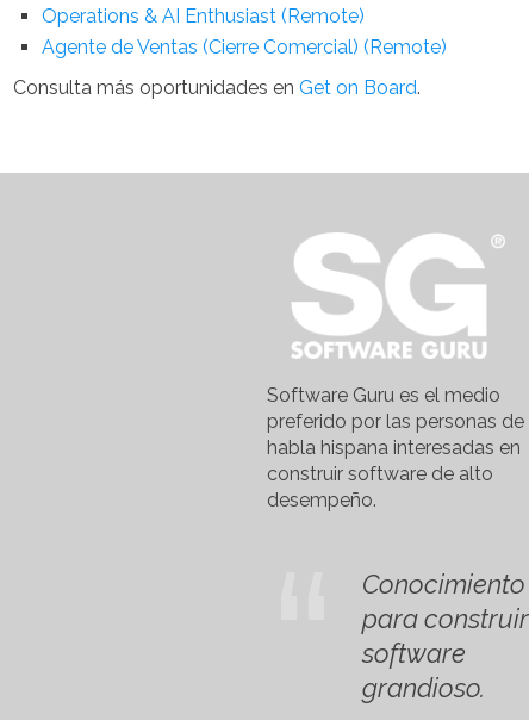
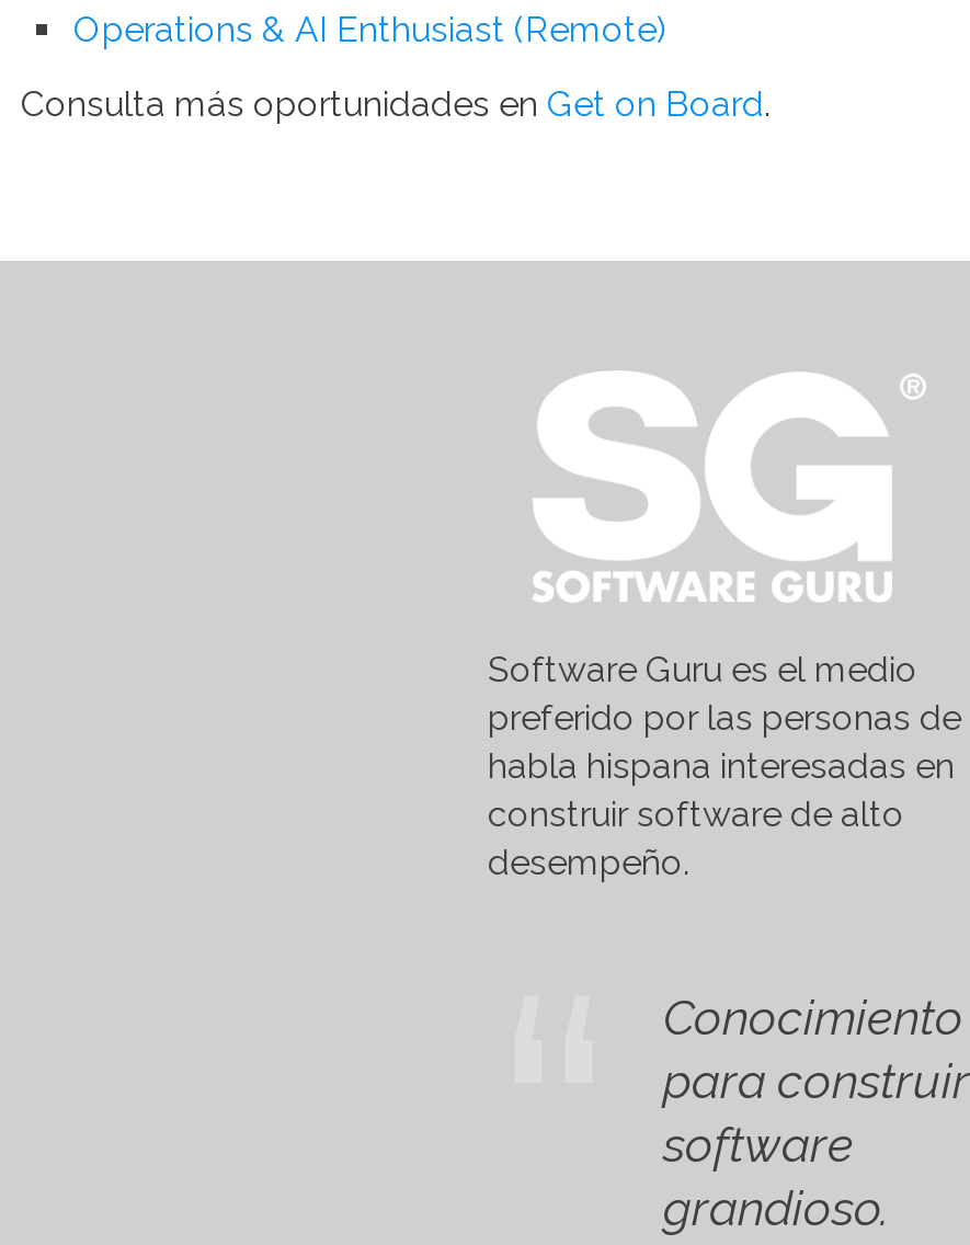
- Agente de Ventas (Cierre Comercial) (Remote)
